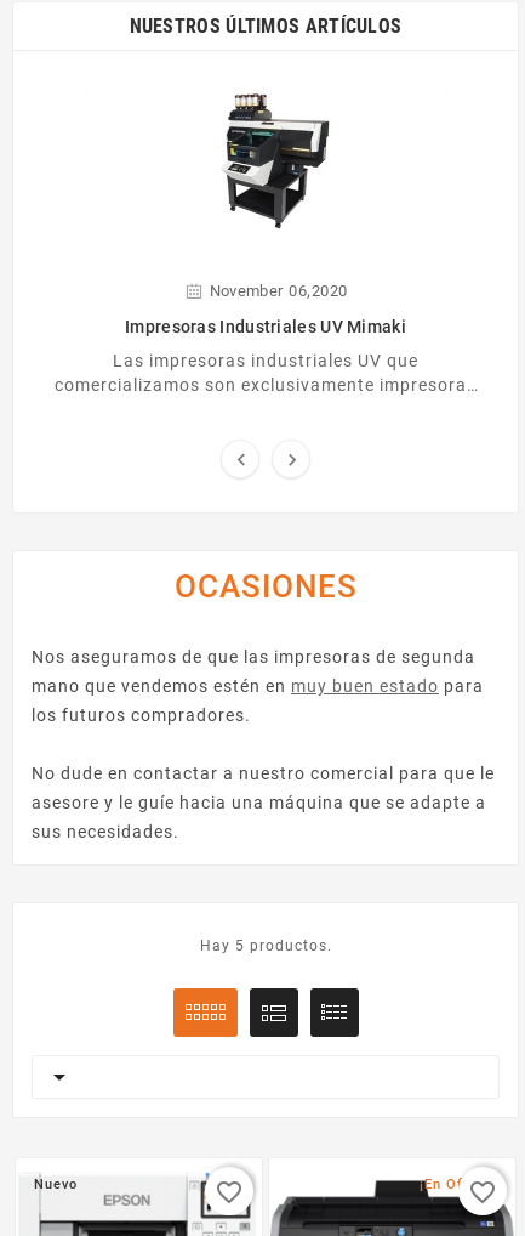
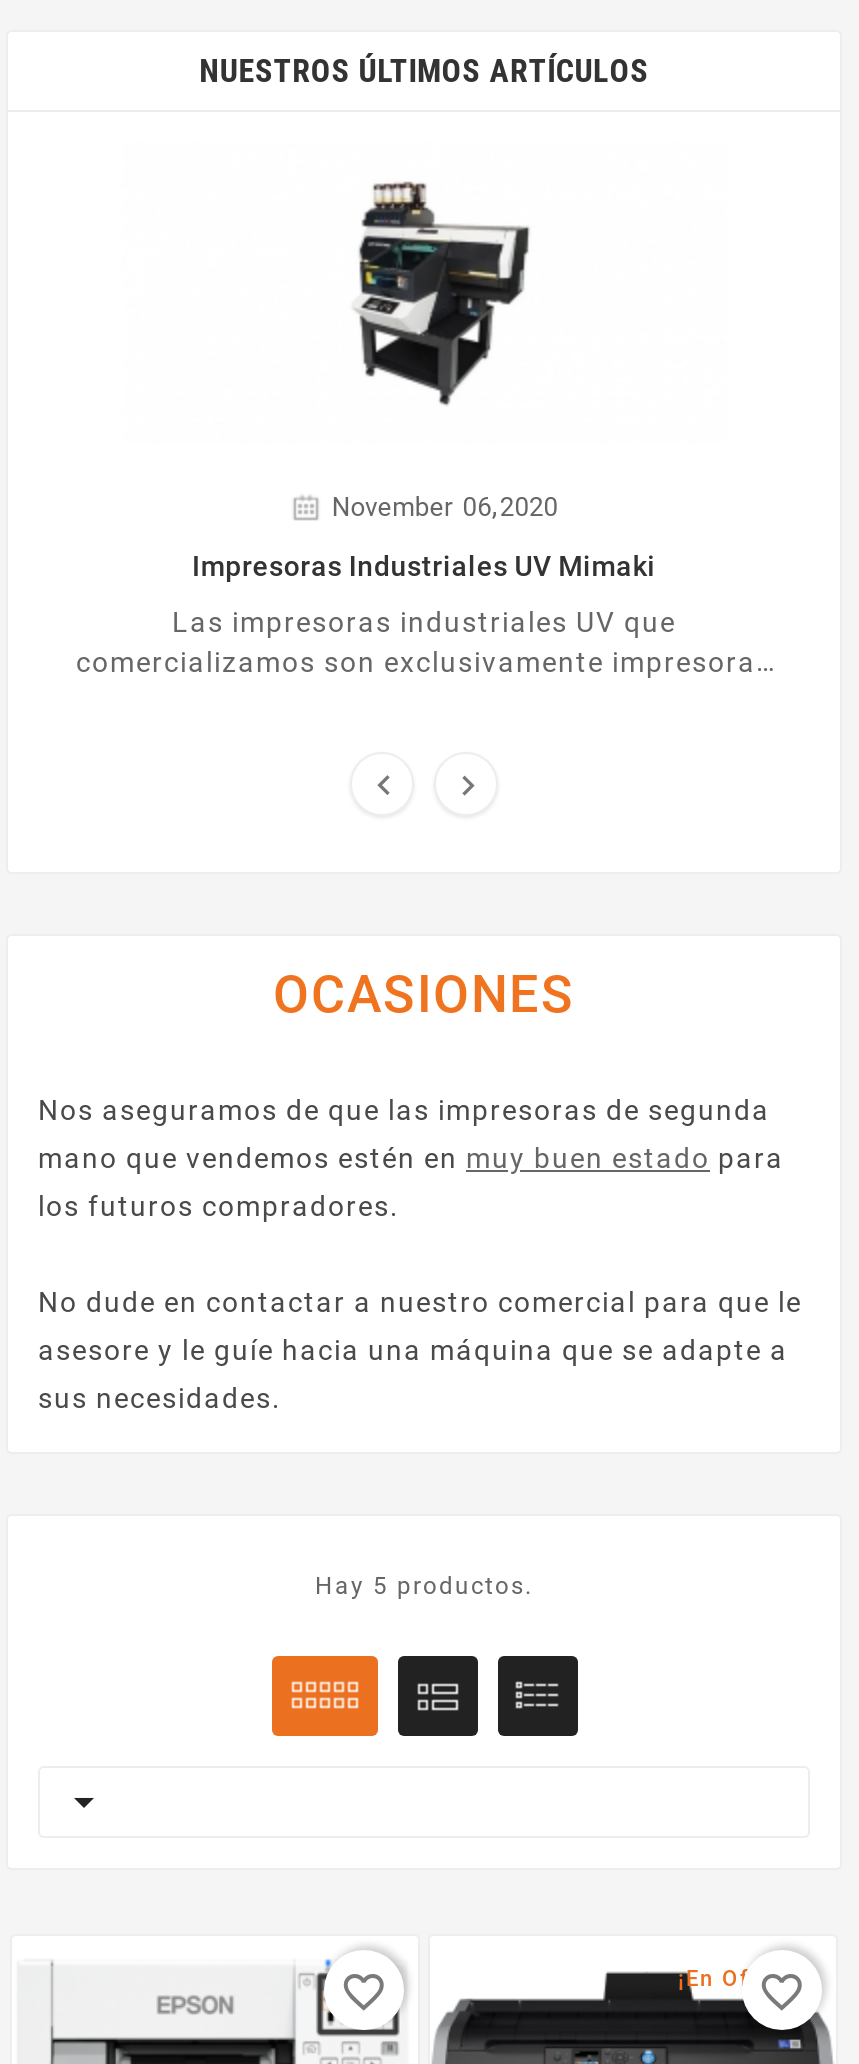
- Nuevo
